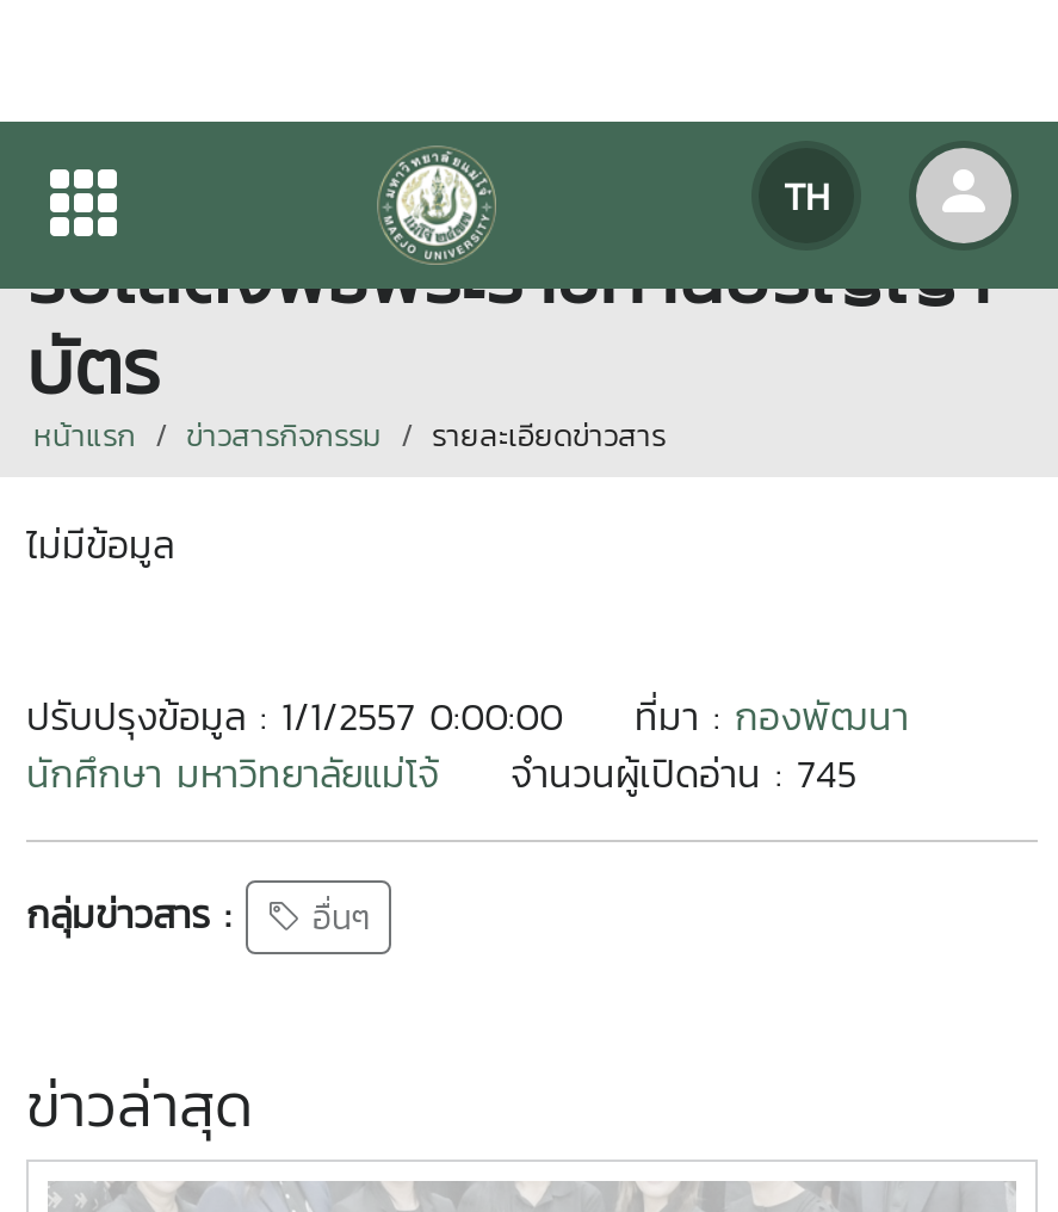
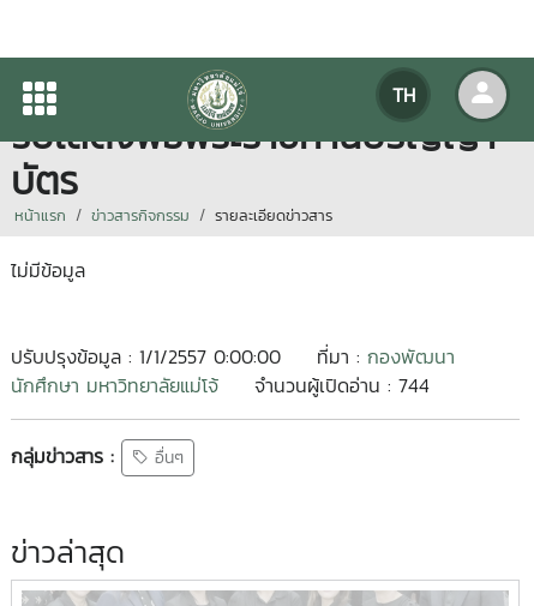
- จำนวนผู้เปิดอ่าน : 745
+ จำนวนผู้เปิดอ่าน : 744
